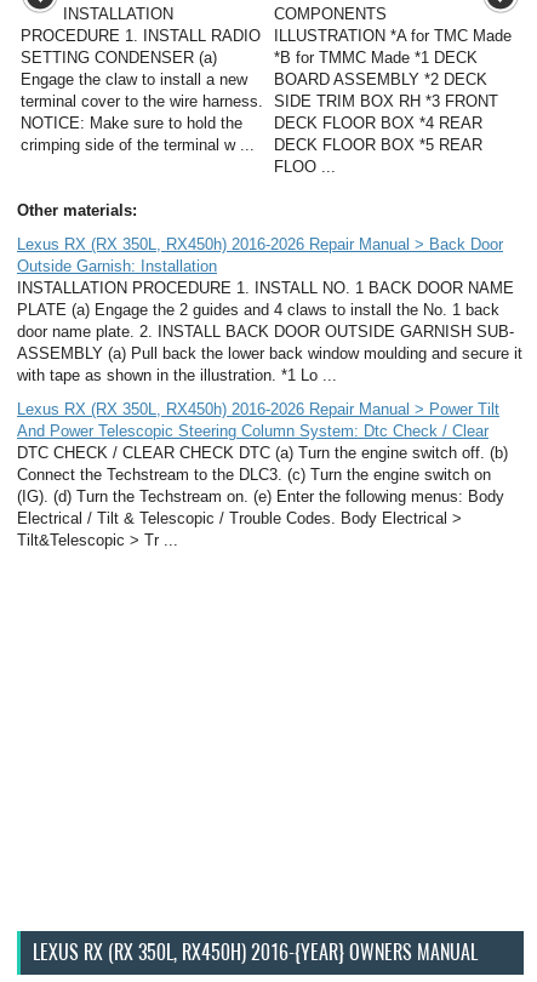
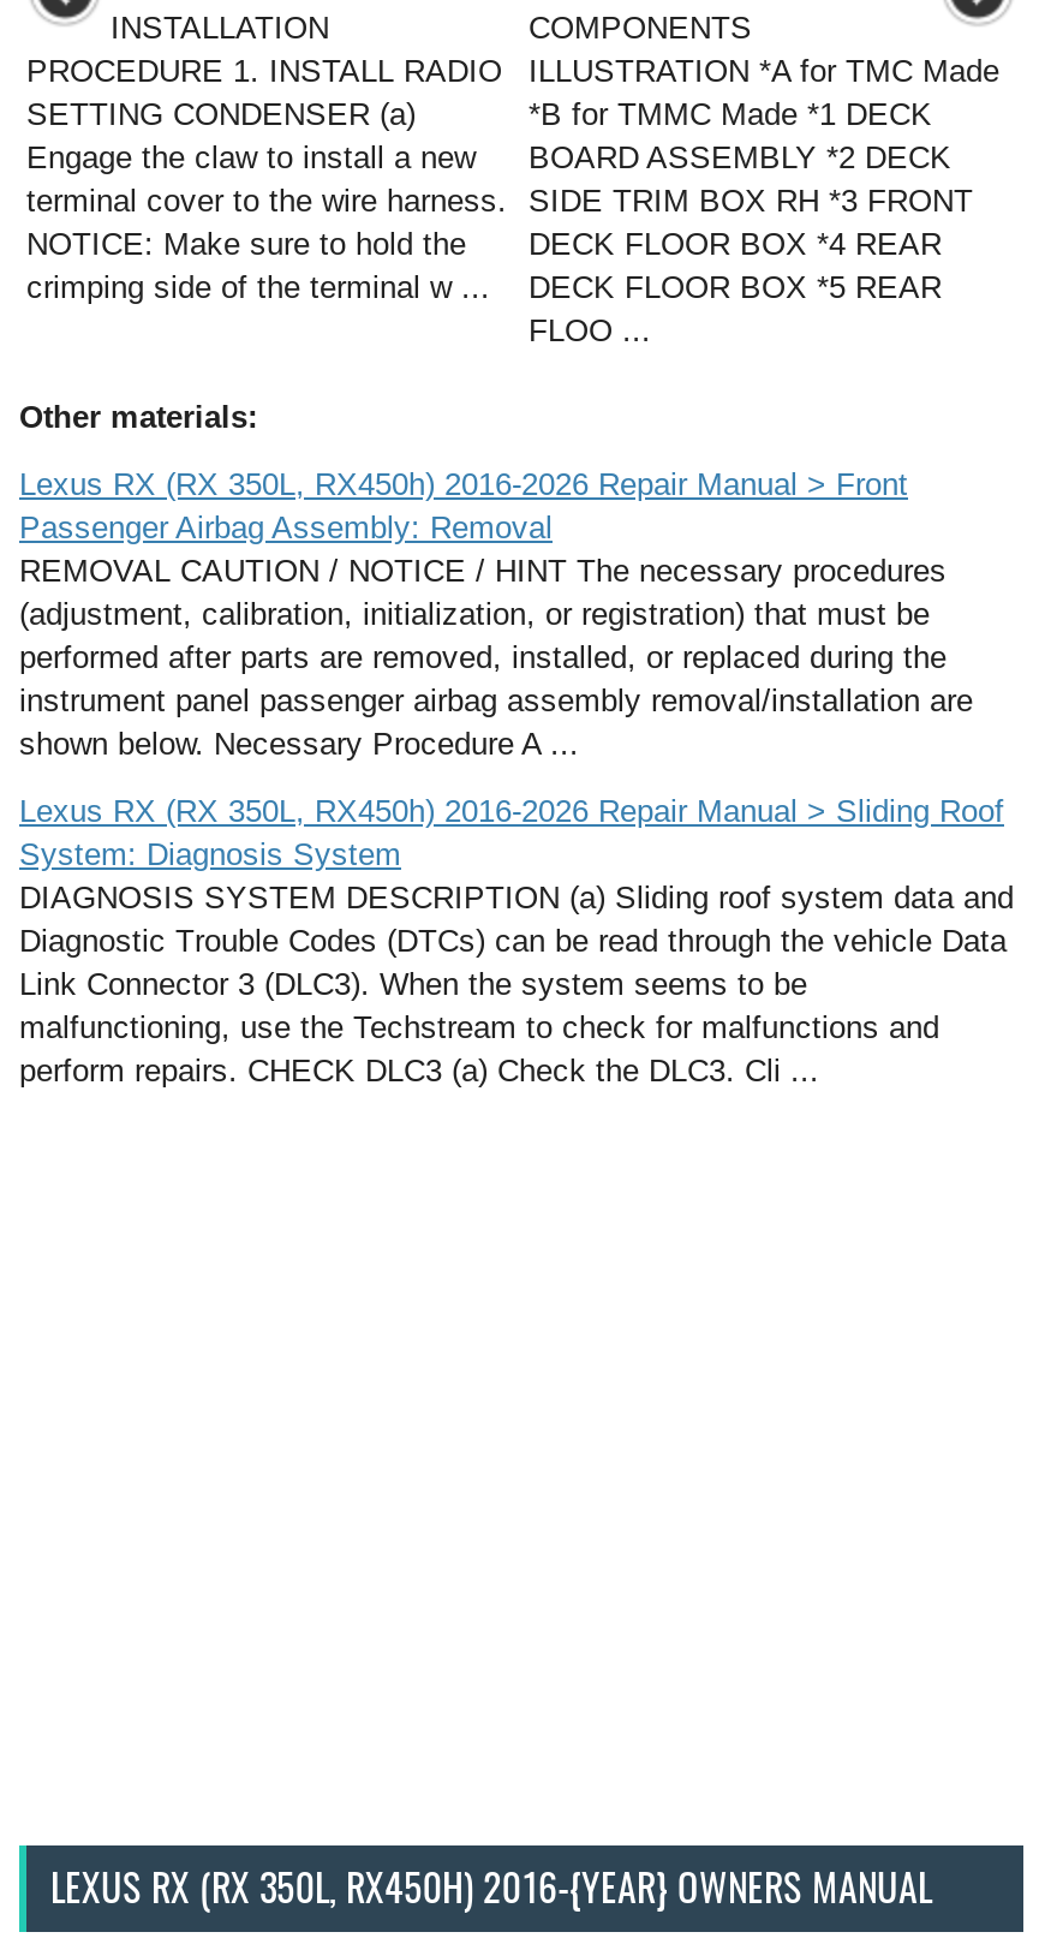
- Lexus RX (RX 350L, RX450h) 2016-2026 Repair Manual > Back Door
- Outside Garnish: Installation
- INSTALLATION PROCEDURE 1. INSTALL NO. 1 BACK DOOR NAME
- PLATE (a) Engage the 2 guides and 4 claws to install the No. 1 back
- door name plate. 2. INSTALL BACK DOOR OUTSIDE GARNISH SUB-
- ASSEMBLY (a) Pull back the lower back window moulding and secure it
- with tape as shown in the illustration. *1 Lo ...
+ Lexus RX (RX 350L, RX450h) 2016-2026 Repair Manual > Front
+ Passenger Airbag Assembly: Removal
+ REMOVAL CAUTION / NOTICE / HINT The necessary procedures
+ (adjustment, calibration, initialization, or registration) that must be
+ performed after parts are removed, installed, or replaced during the
+ instrument panel passenger airbag assembly removal/installation are
+ shown below. Necessary Procedure A ...

- Lexus RX (RX 350L, RX450h) 2016-2026 Repair Manual > Power Tilt
- And Power Telescopic Steering Column System: Dtc Check / Clear
- DTC CHECK / CLEAR CHECK DTC (a) Turn the engine switch off. (b)
- Connect the Techstream to the DLC3. (c) Turn the engine switch on
- (IG). (d) Turn the Techstream on. (e) Enter the following menus: Body
- Electrical / Tilt & Telescopic / Trouble Codes. Body Electrical >
- Tilt&Telescopic > Tr ...
+ Lexus RX (RX 350L, RX450h) 2016-2026 Repair Manual > Sliding Roof
+ System: Diagnosis System
+ DIAGNOSIS SYSTEM DESCRIPTION (a) Sliding roof system data and
+ Diagnostic Trouble Codes (DTCs) can be read through the vehicle Data
+ Link Connector 3 (DLC3). When the system seems to be
+ malfunctioning, use the Techstream to check for malfunctions and
+ perform repairs. CHECK DLC3 (a) Check the DLC3. Cli ...
